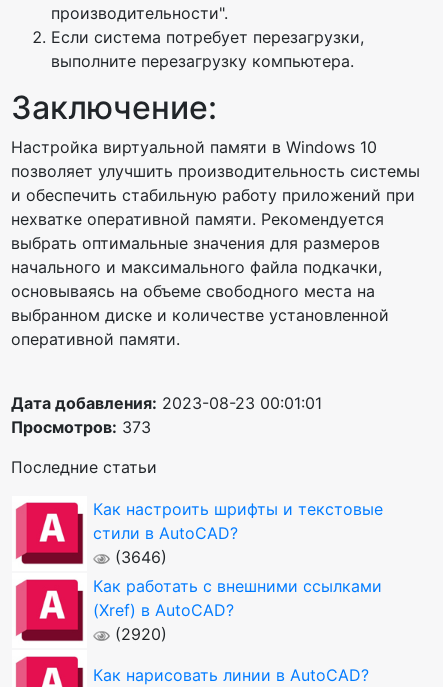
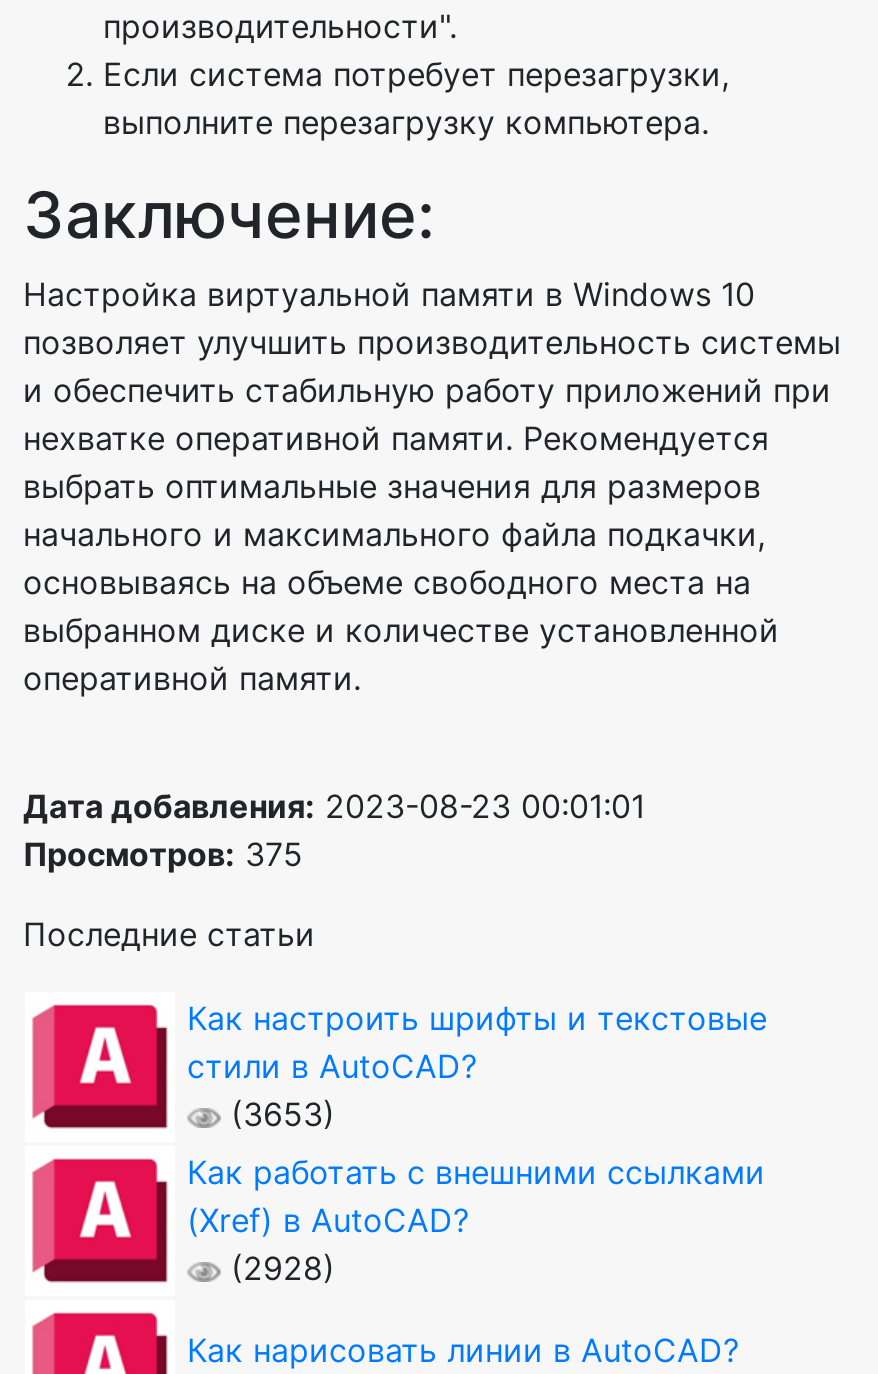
- Просмотров: 373
+ Просмотров: 375

- (3646)
+ (3653)

- (2920)
+ (2928)
